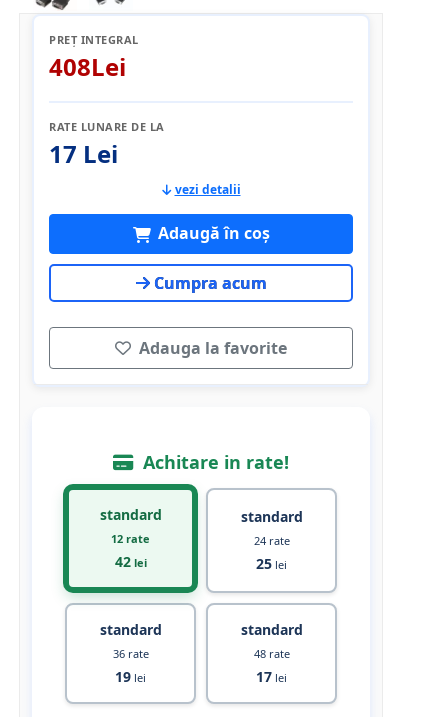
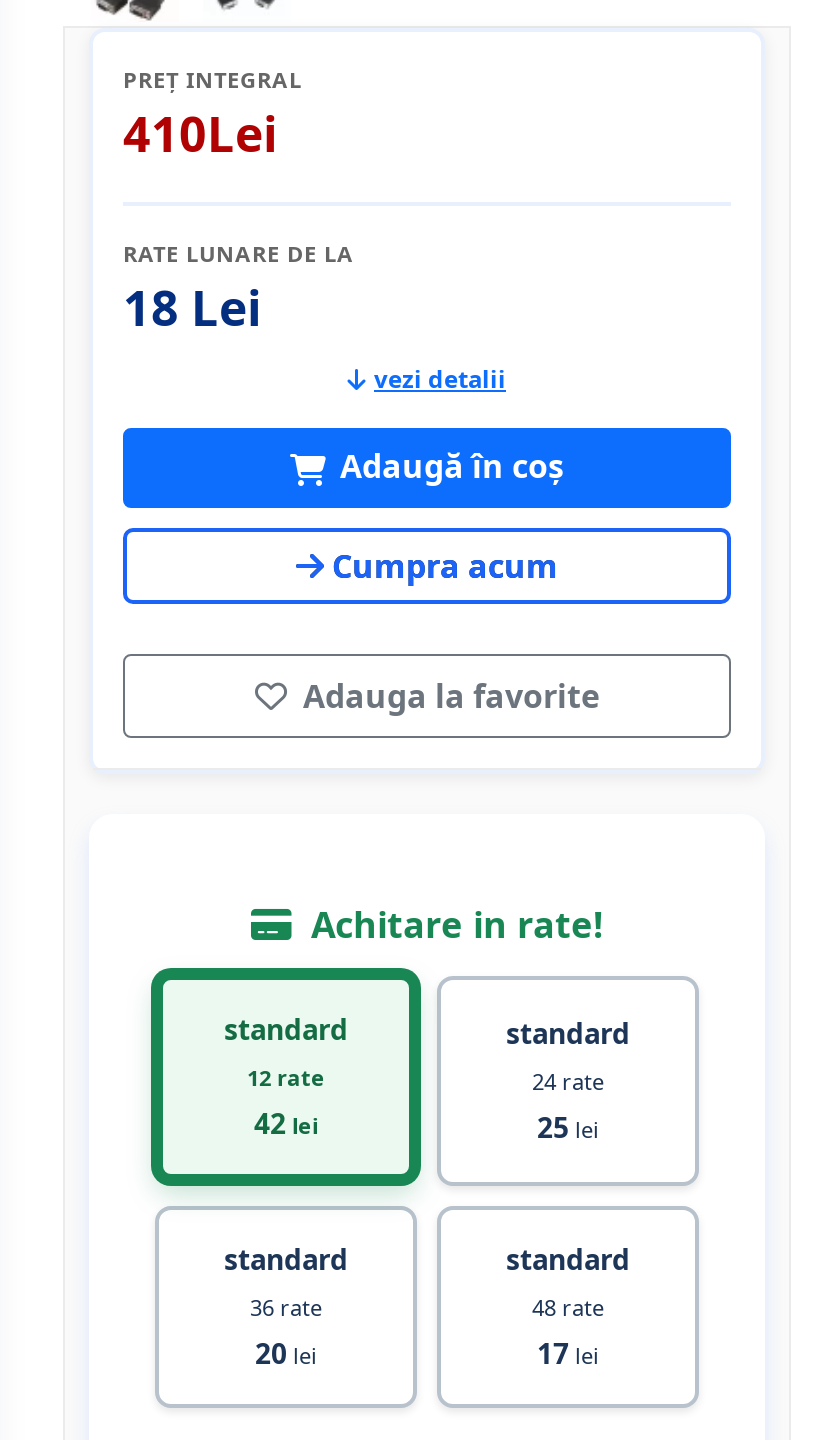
- 408Lei
+ 410Lei

- 17 Lei
+ 18 Lei

- 19 lei
+ 20 lei
